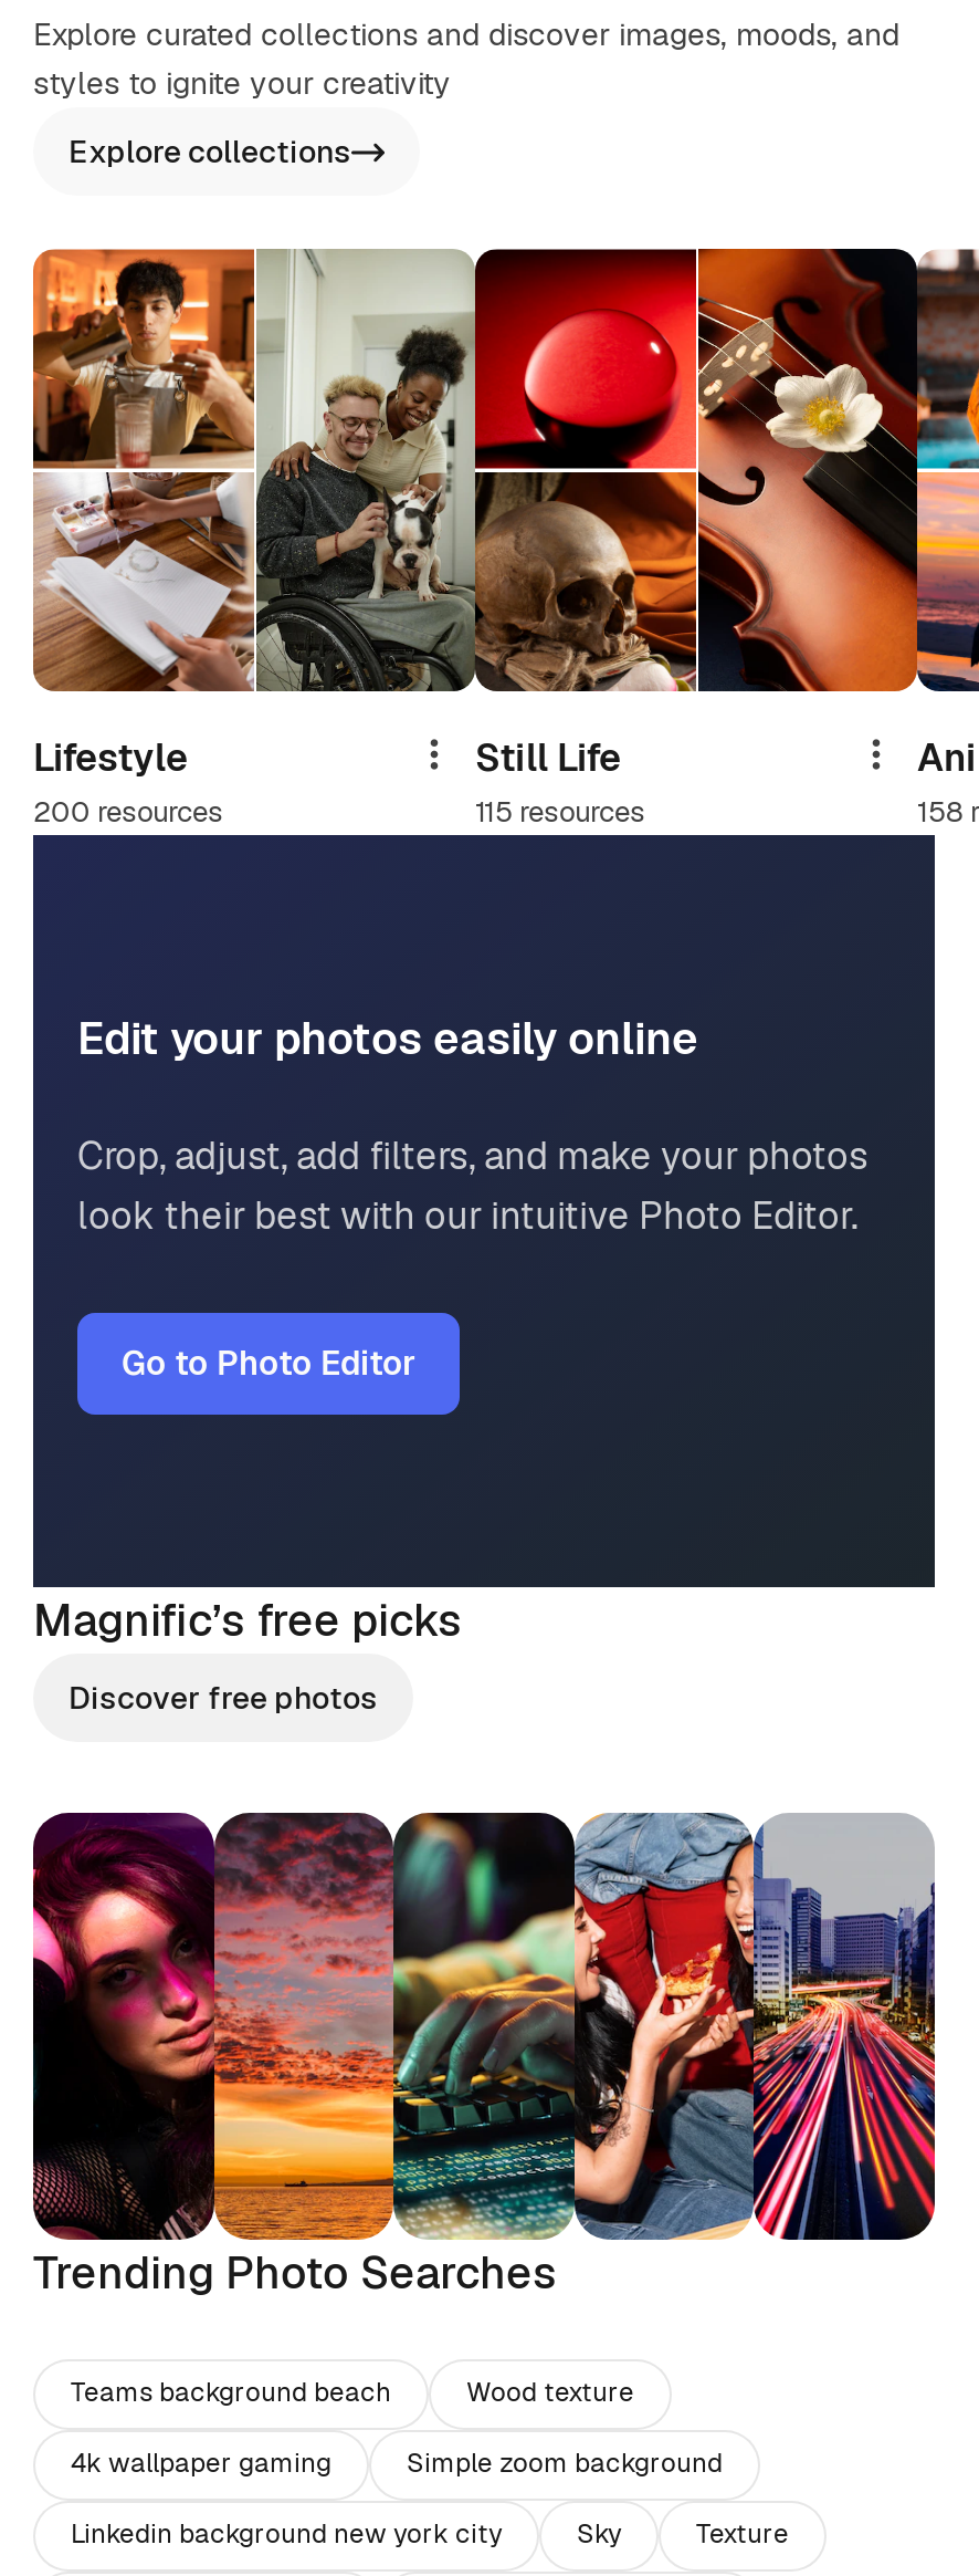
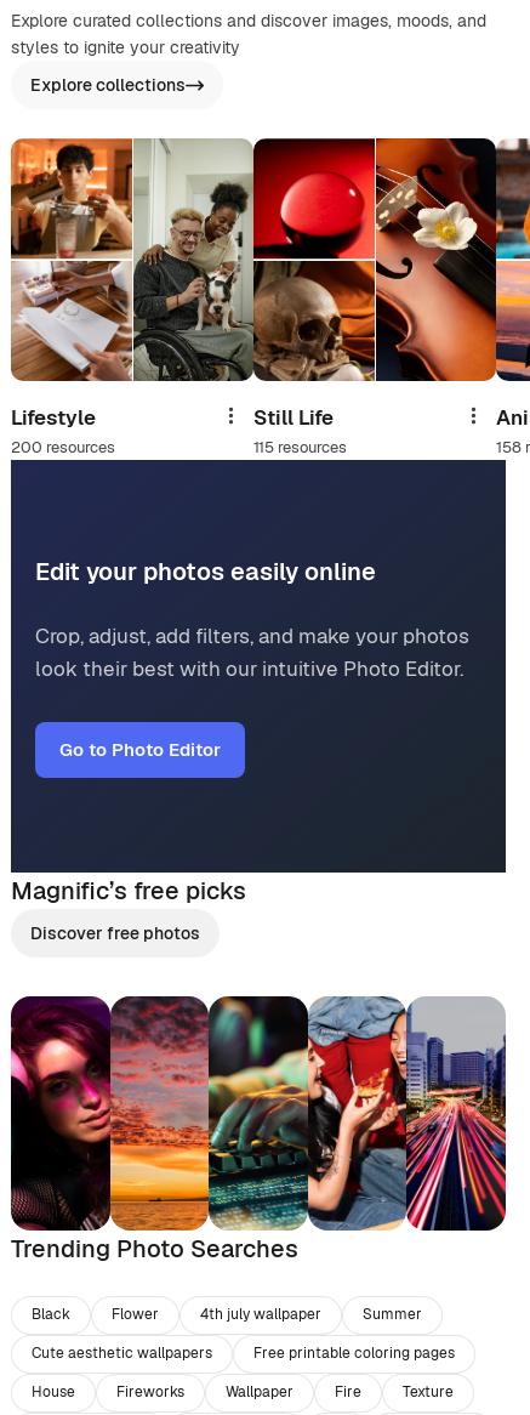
- Teams background beach
- Wood texture
+ Black
+ Flower
+ 4th july wallpaper
+ Summer

- 4k wallpaper gaming
- Simple zoom background
+ Cute aesthetic wallpapers
+ Free printable coloring pages

- Linkedin background new york city
- Sky
+ House
+ Fireworks
+ Wallpaper
+ Fire
